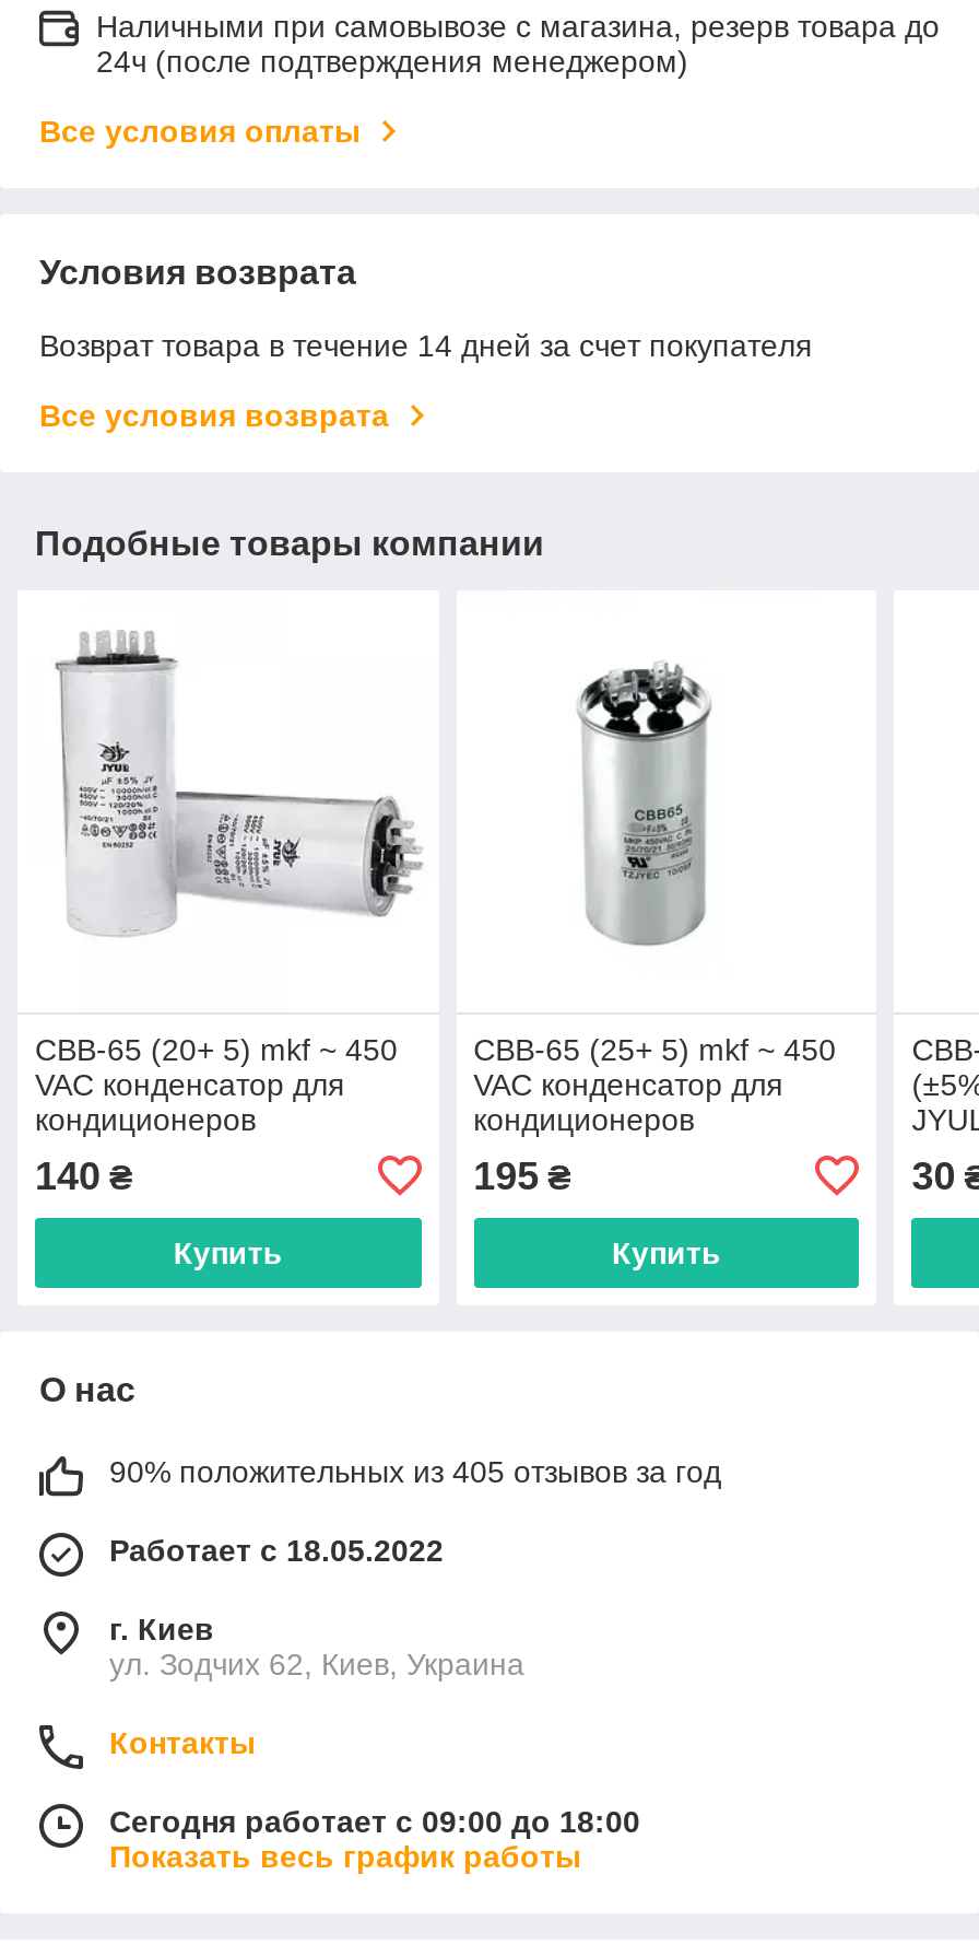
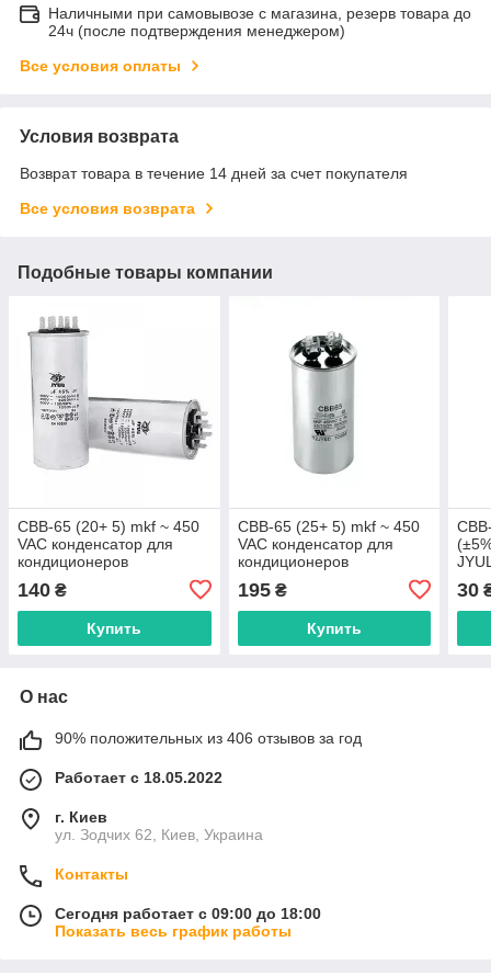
- 90% положительных из 405 отзывов за год
+ 90% положительных из 406 отзывов за год
